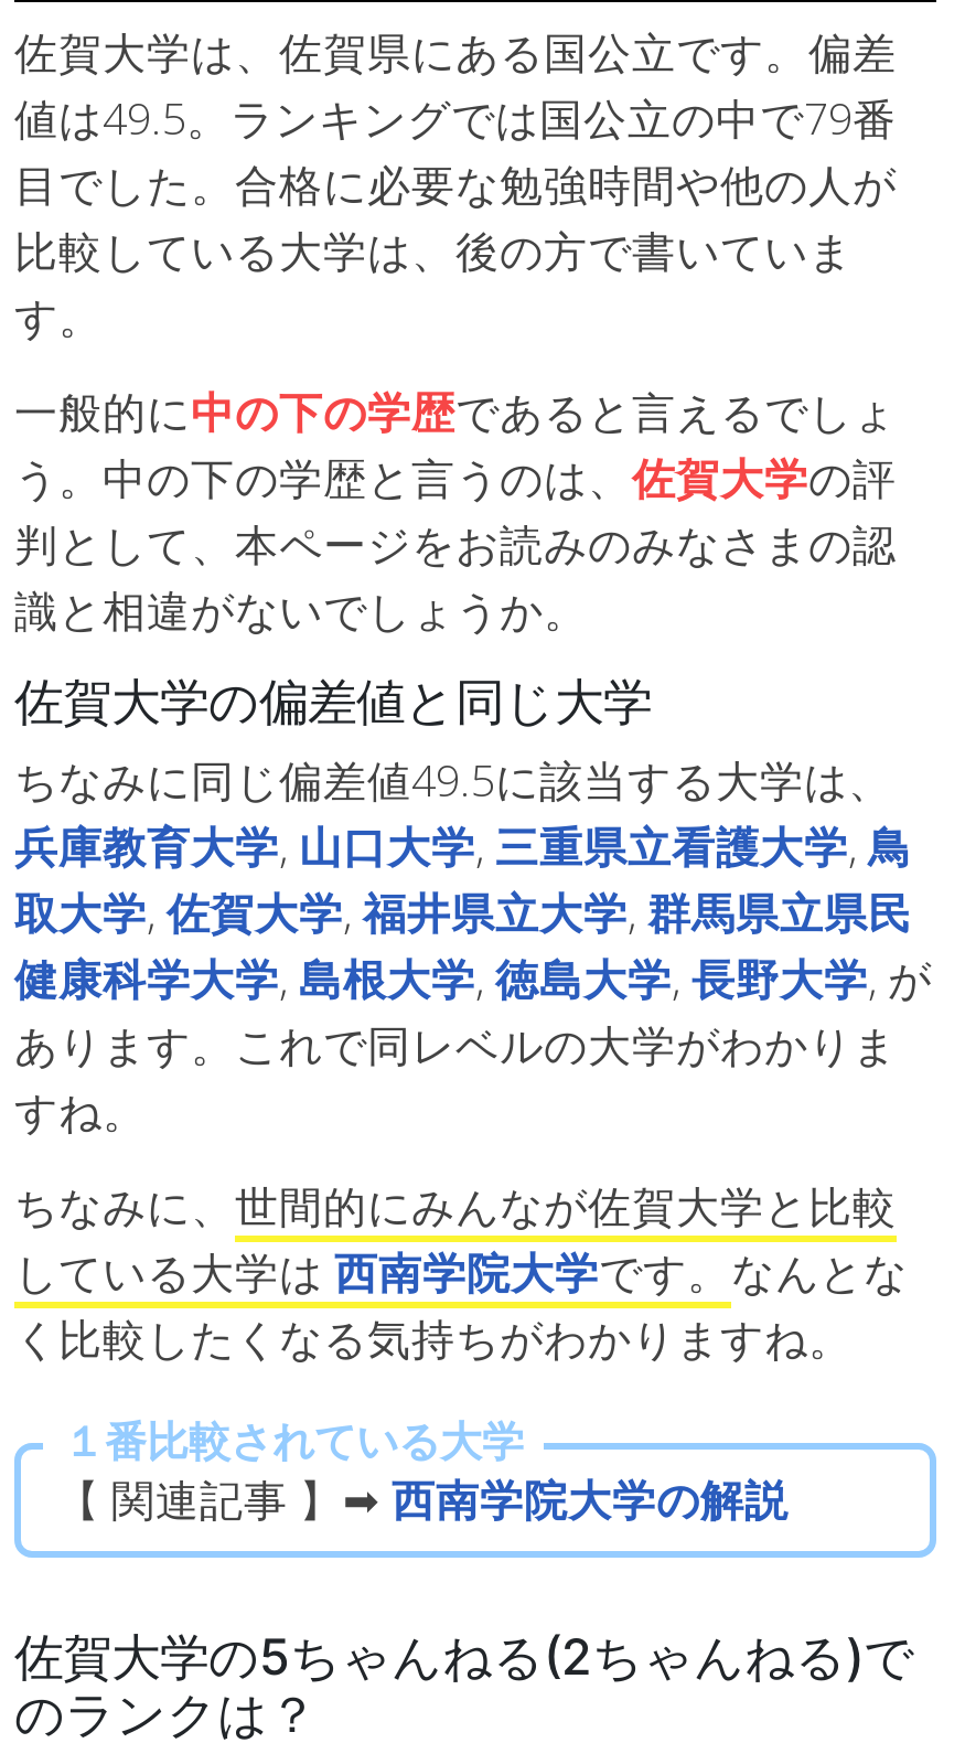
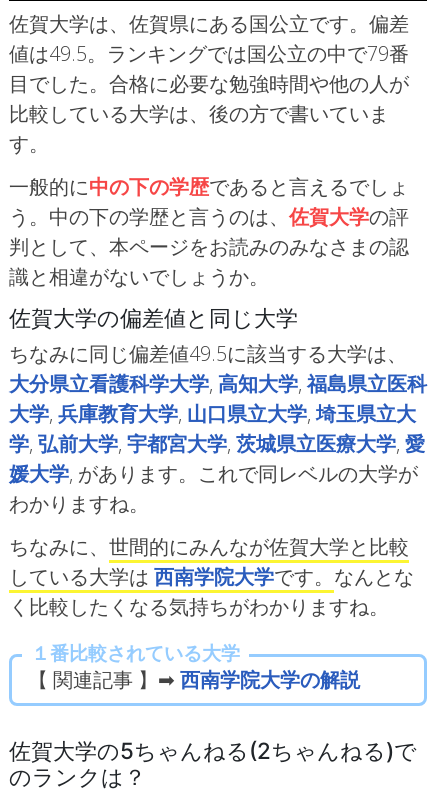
- 兵庫教育大学,山口大学,三重県立看護大学,鳥
- 取大学,佐賀大学,福井県立大学,群馬県立県民
- 健康科学大学,島根大学,徳島大学,長野大学, が
- あります。これで同レベルの大学がわかりま
- すね。
+ 大分県立看護科学大学,高知大学,福島県立医科
+ 大学,兵庫教育大学,山口県立大学,埼玉県立大
+ 学,弘前大学,宇都宮大学,茨城県立医療大学,愛
+ 媛大学, があります。これで同レベルの大学が
+ わかりますね。
